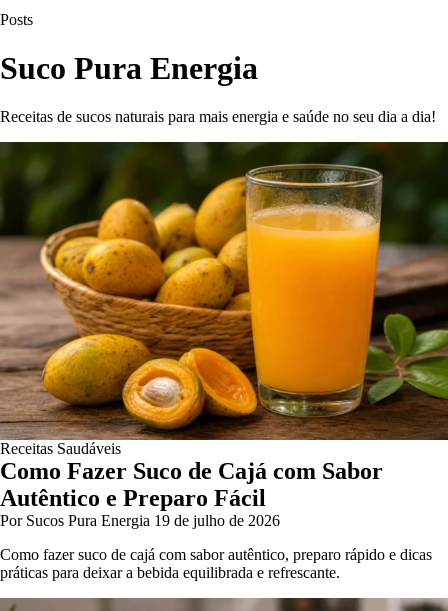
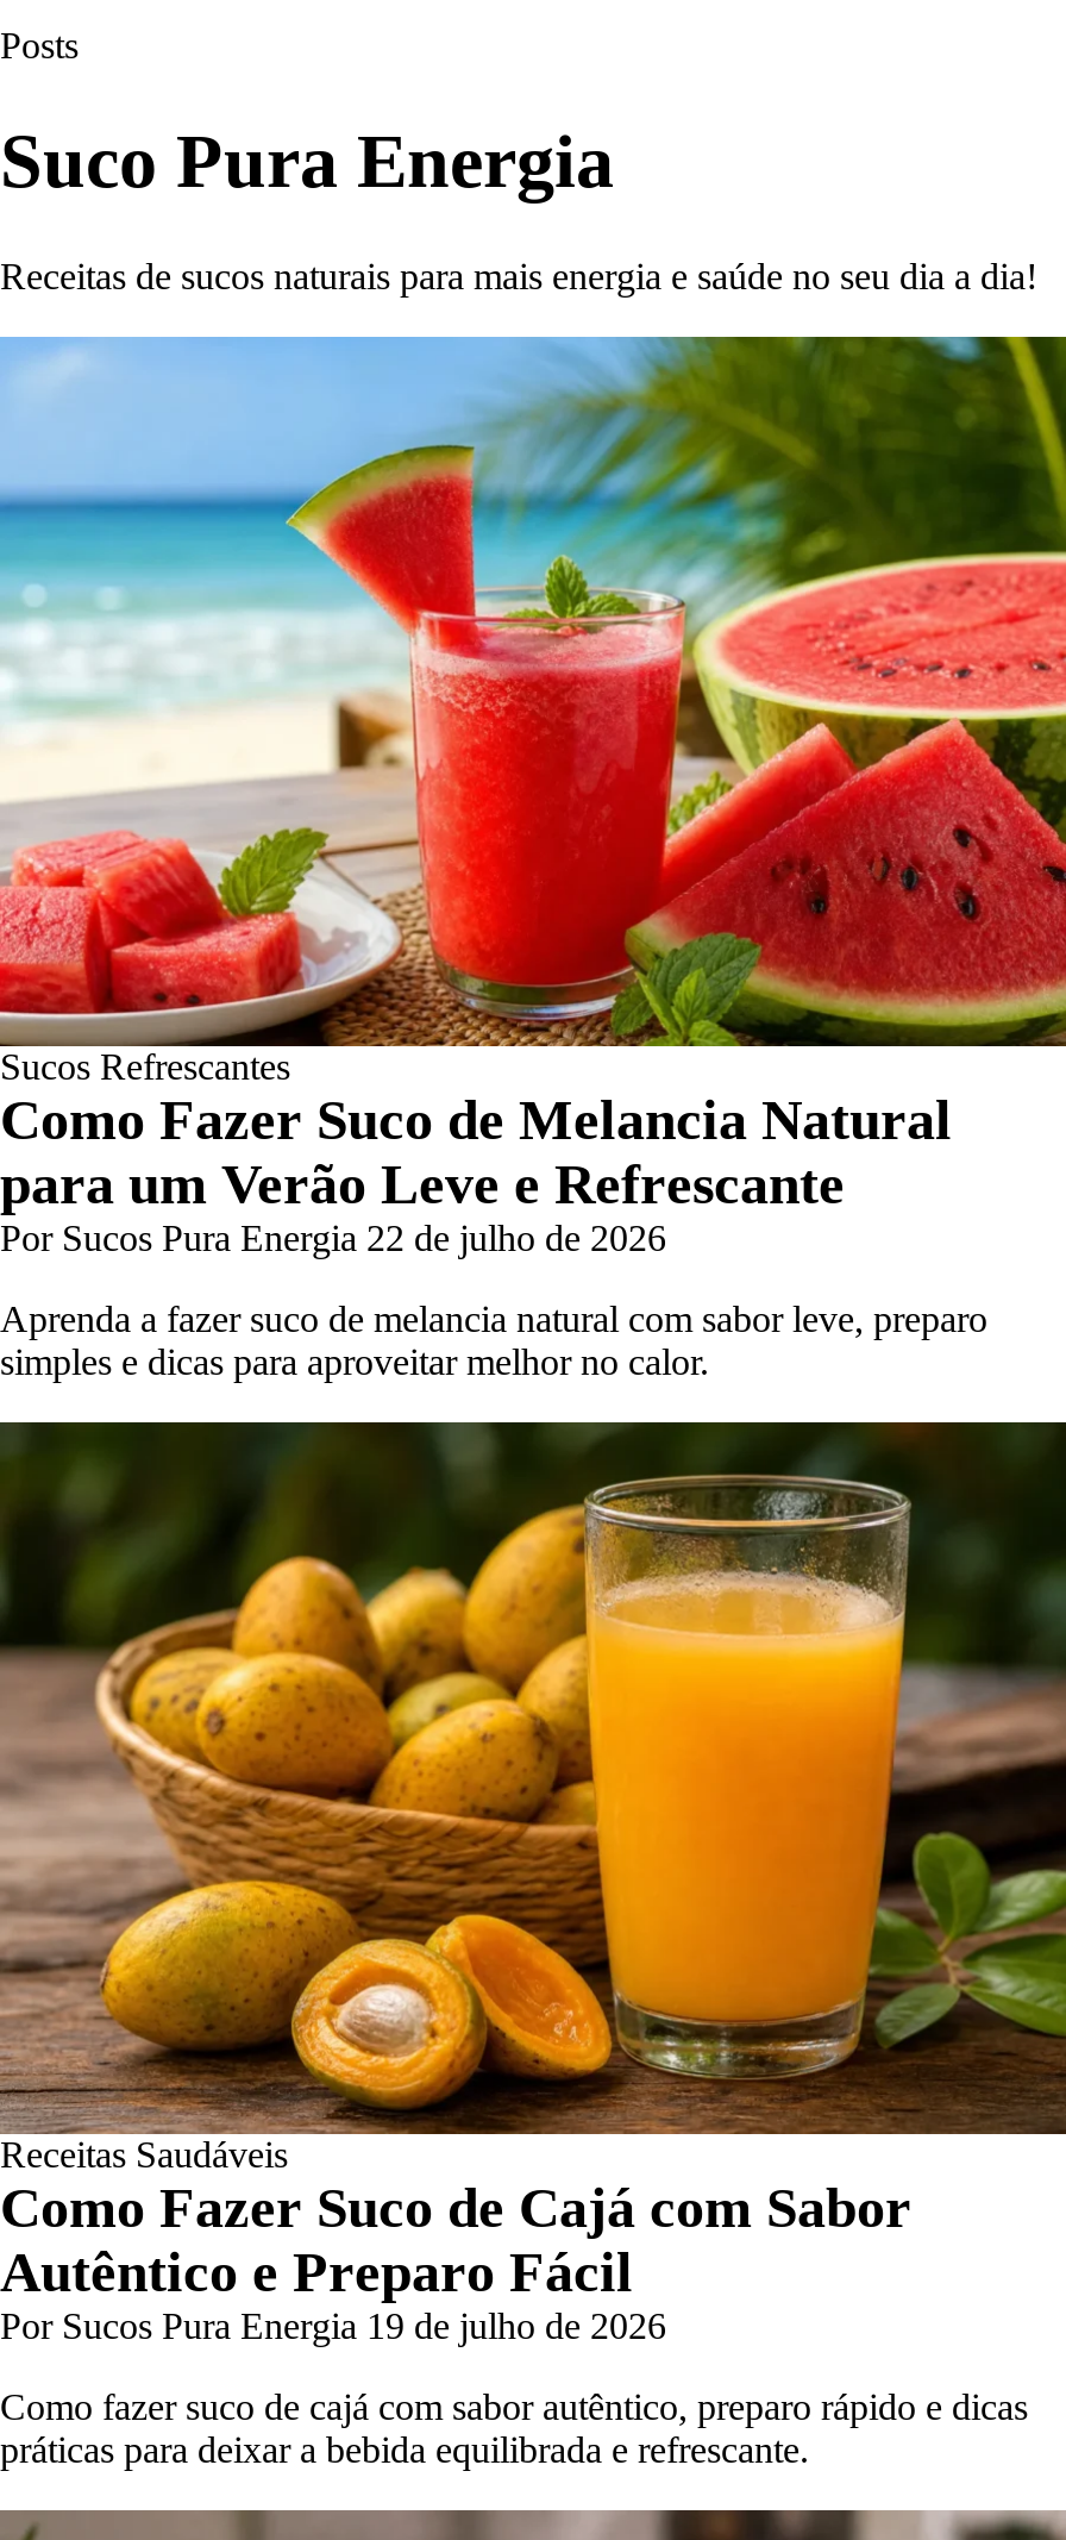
+ [image]
+ Sucos Refrescantes
+ Como Fazer Suco de Melancia Natural
+ para um Verão Leve e Refrescante
+ Por Sucos Pura Energia 22 de julho de 2026
+ Aprenda a fazer suco de melancia natural com sabor leve, preparo
+ simples e dicas para aproveitar melhor no calor.
